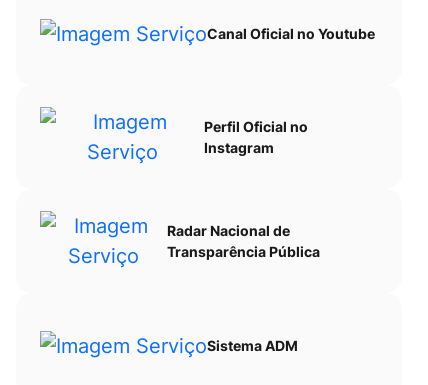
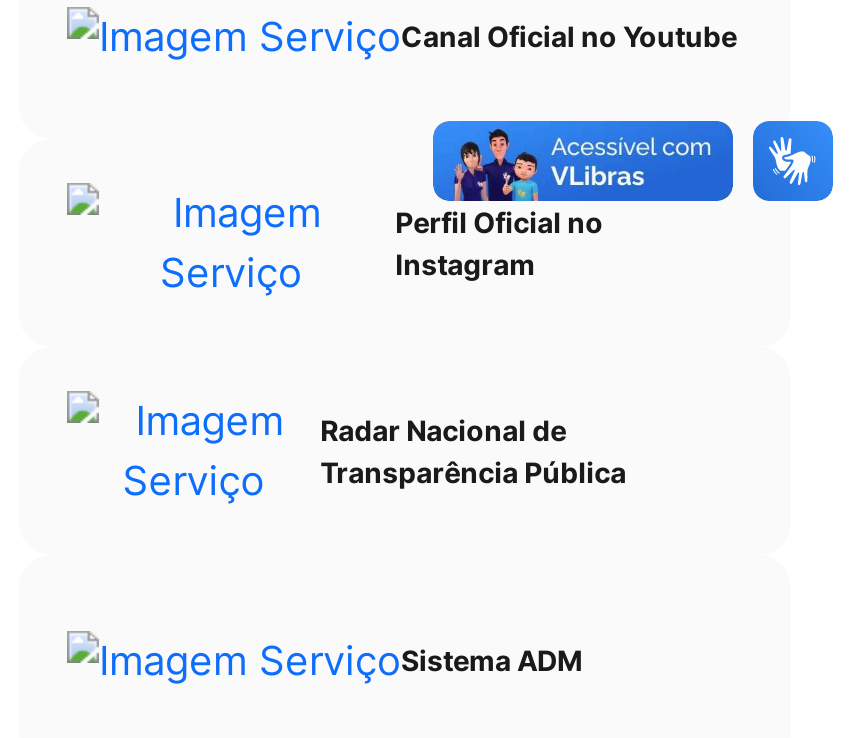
+ [image]

+ [image]
